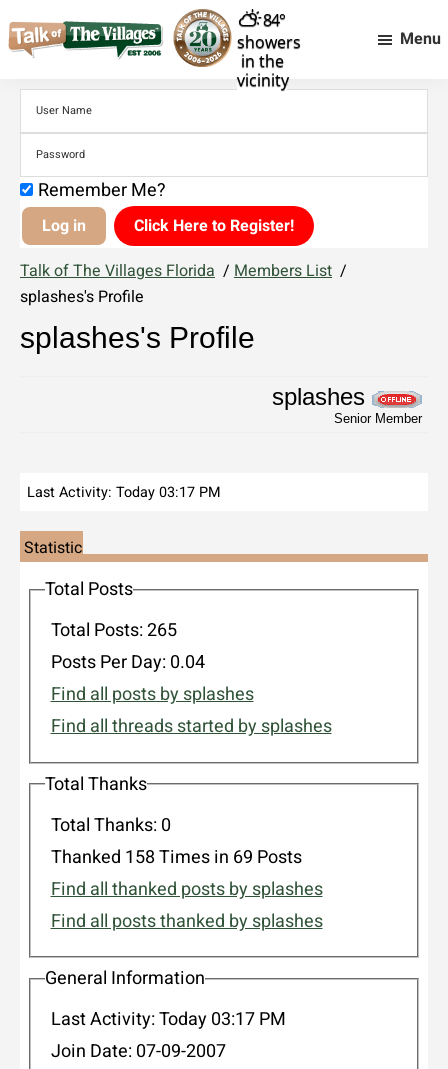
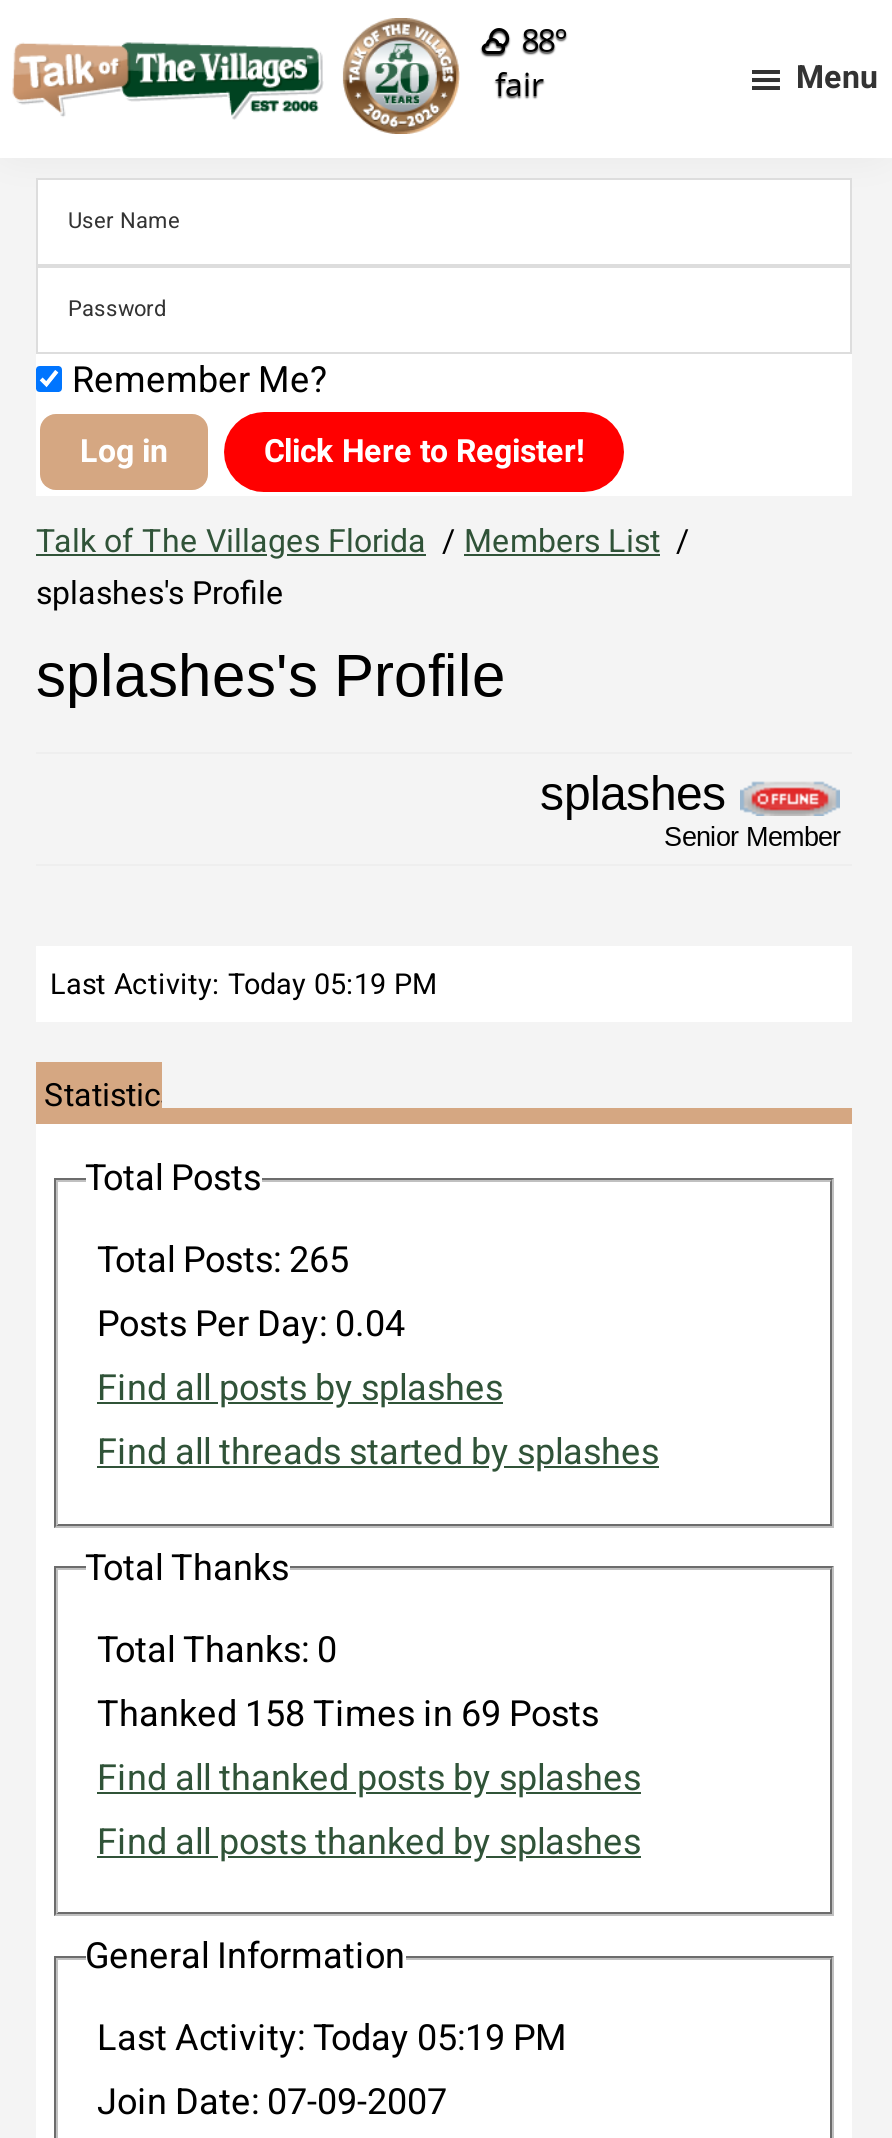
- 84°
- showers
- in the
- vicinity
+ 88°
+ fair

- Last Activity: Today 03:17 PM
+ Last Activity: Today 05:19 PM

- Last Activity: Today 03:17 PM
+ Last Activity: Today 05:19 PM
